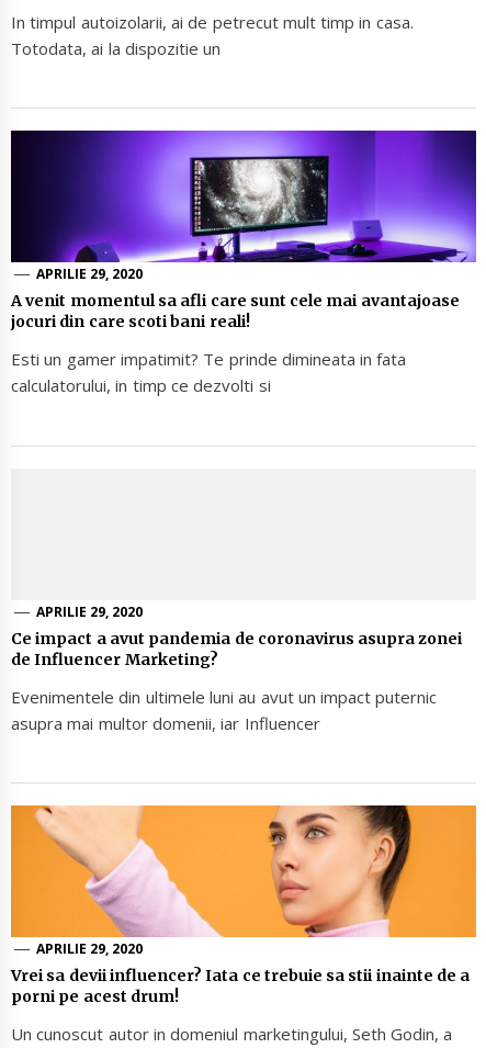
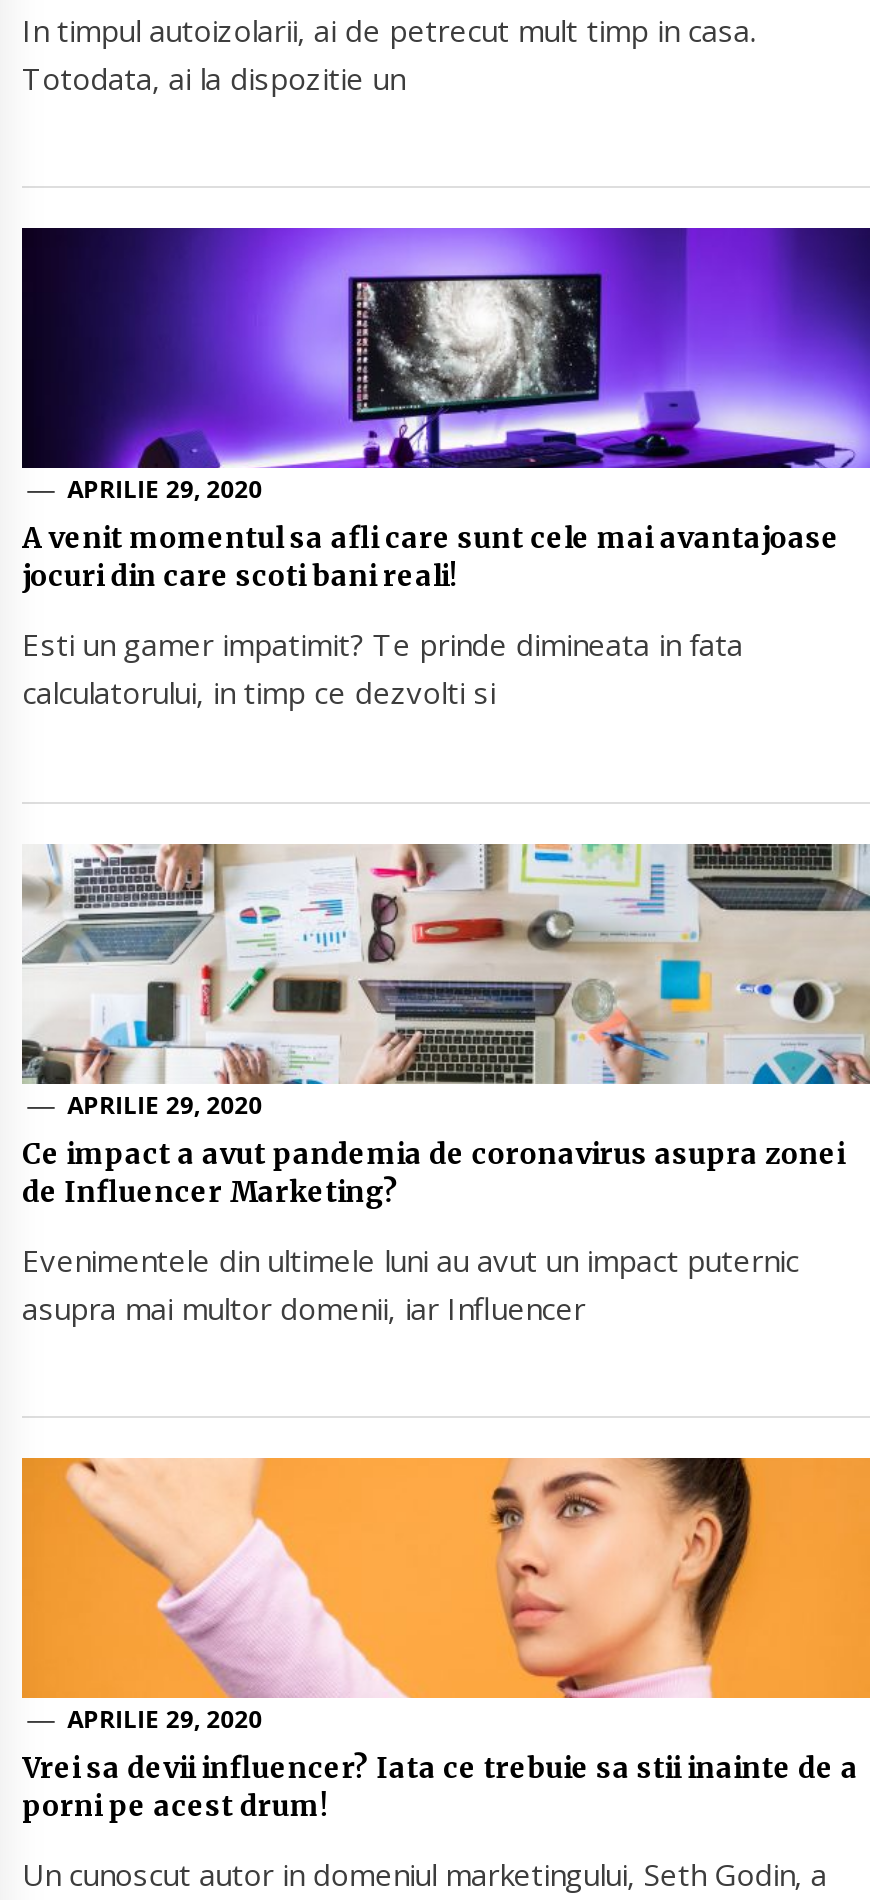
+ [image]
